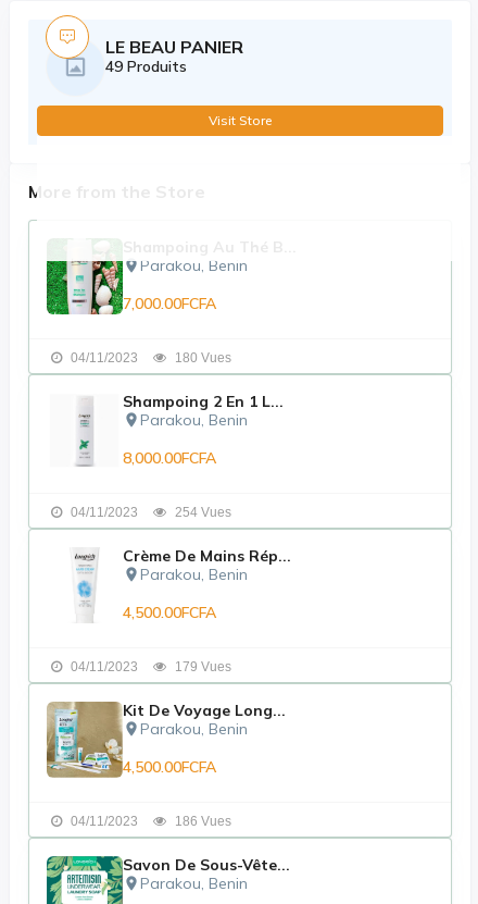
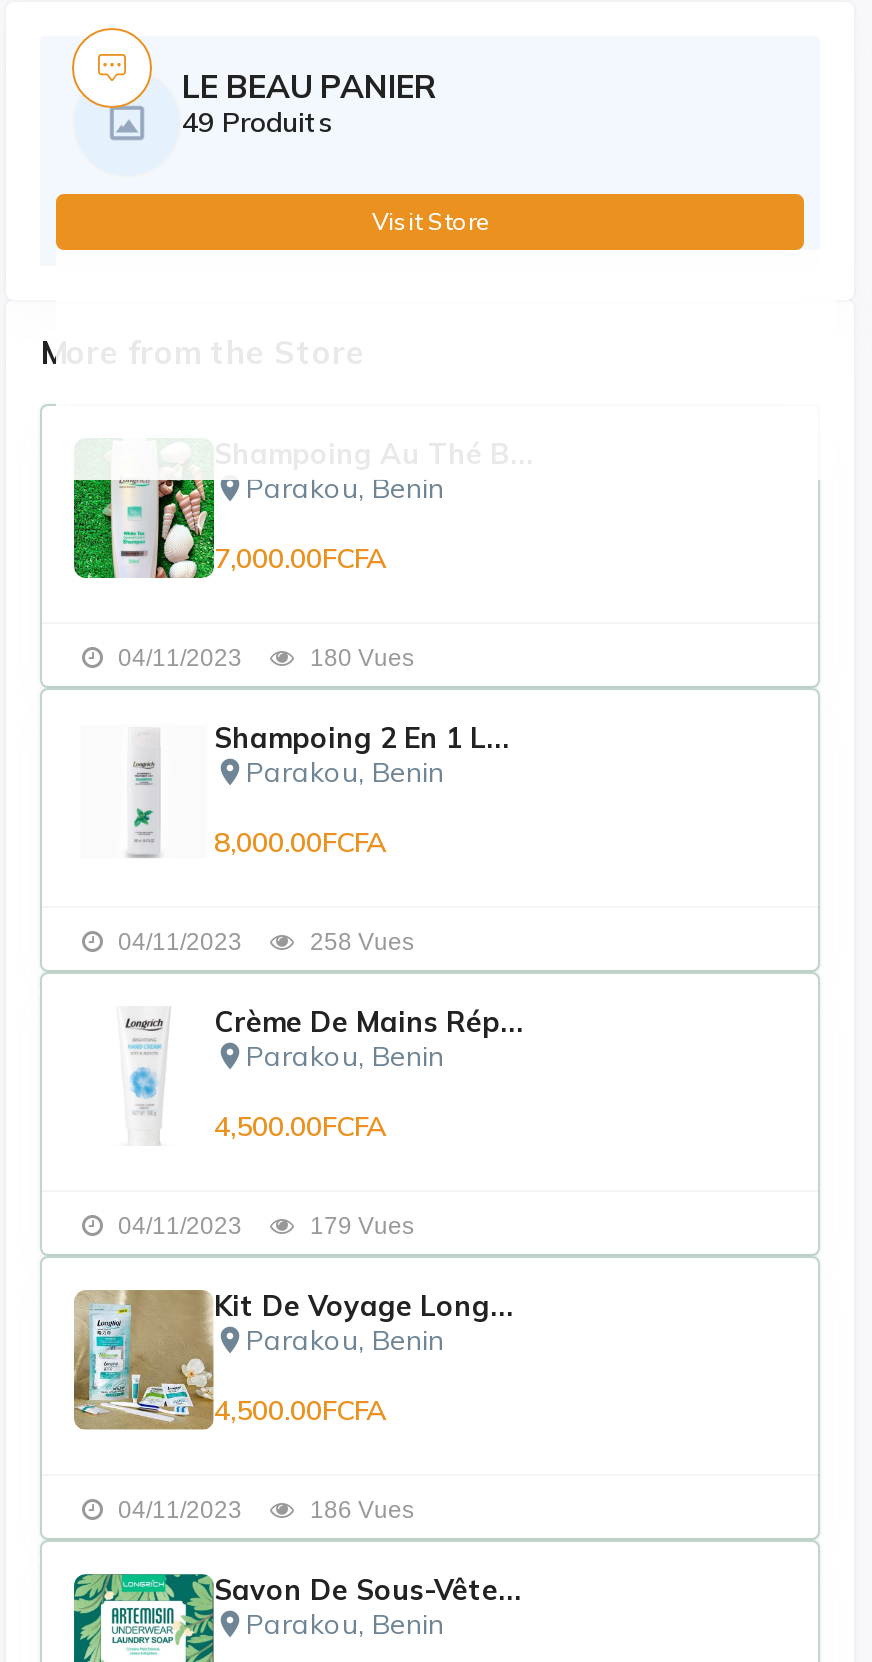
- 254 Vues
+ 258 Vues
